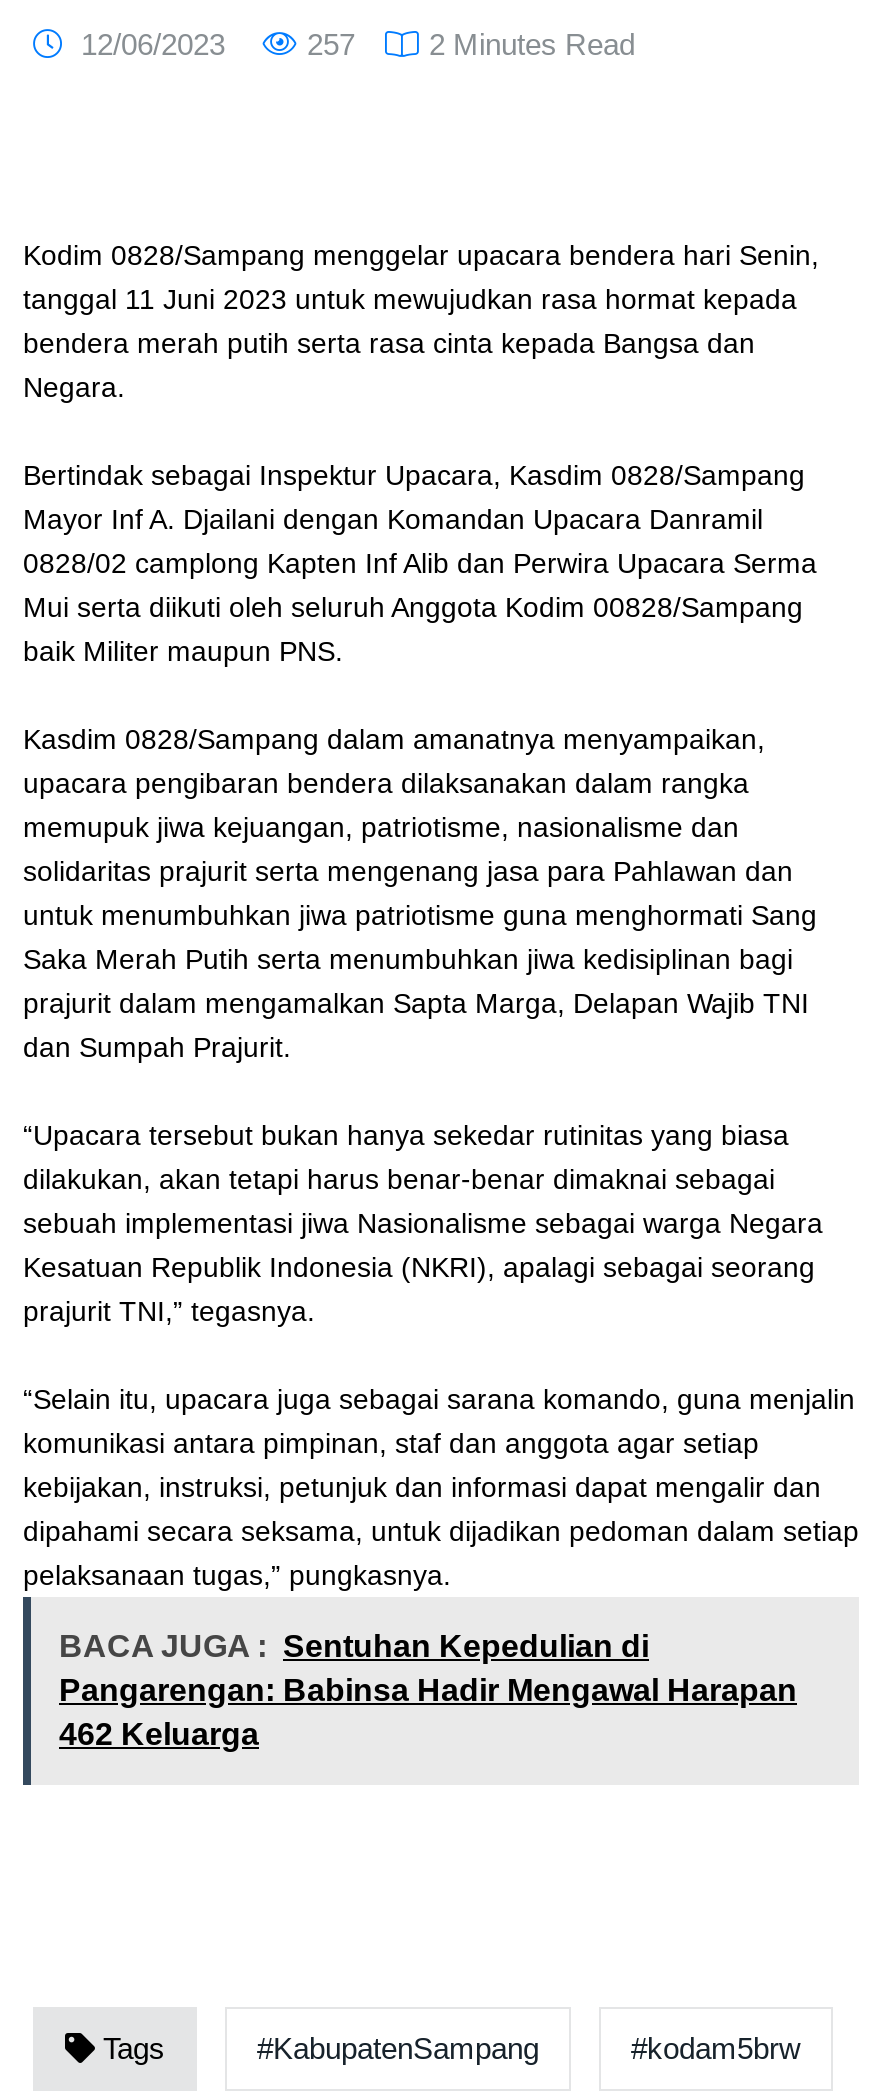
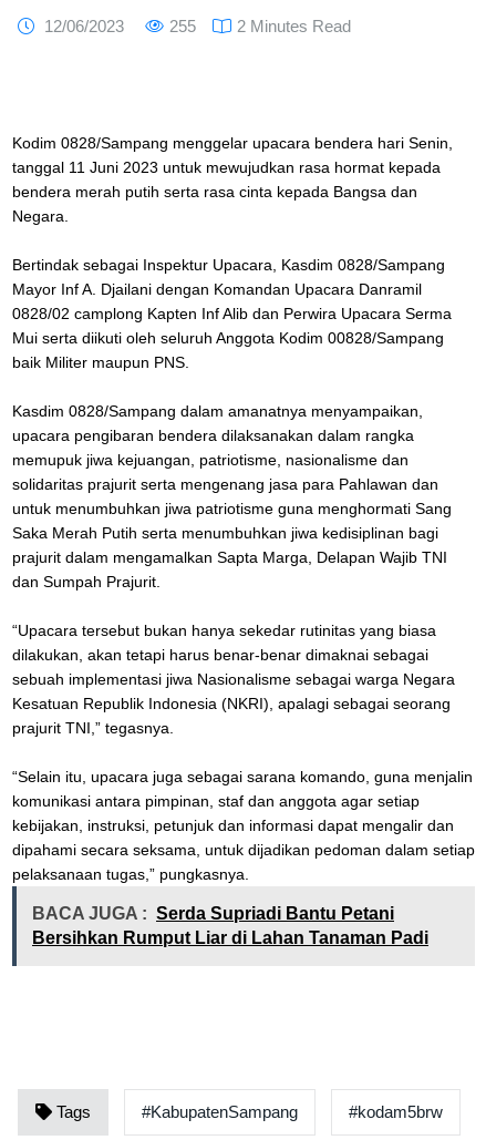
- 257
+ 255

- BACA JUGA : Sentuhan Kepedulian di
- Pangarengan: Babinsa Hadir Mengawal Harapan
- 462 Keluarga
+ BACA JUGA : Serda Supriadi Bantu Petani
+ Bersihkan Rumput Liar di Lahan Tanaman Padi
